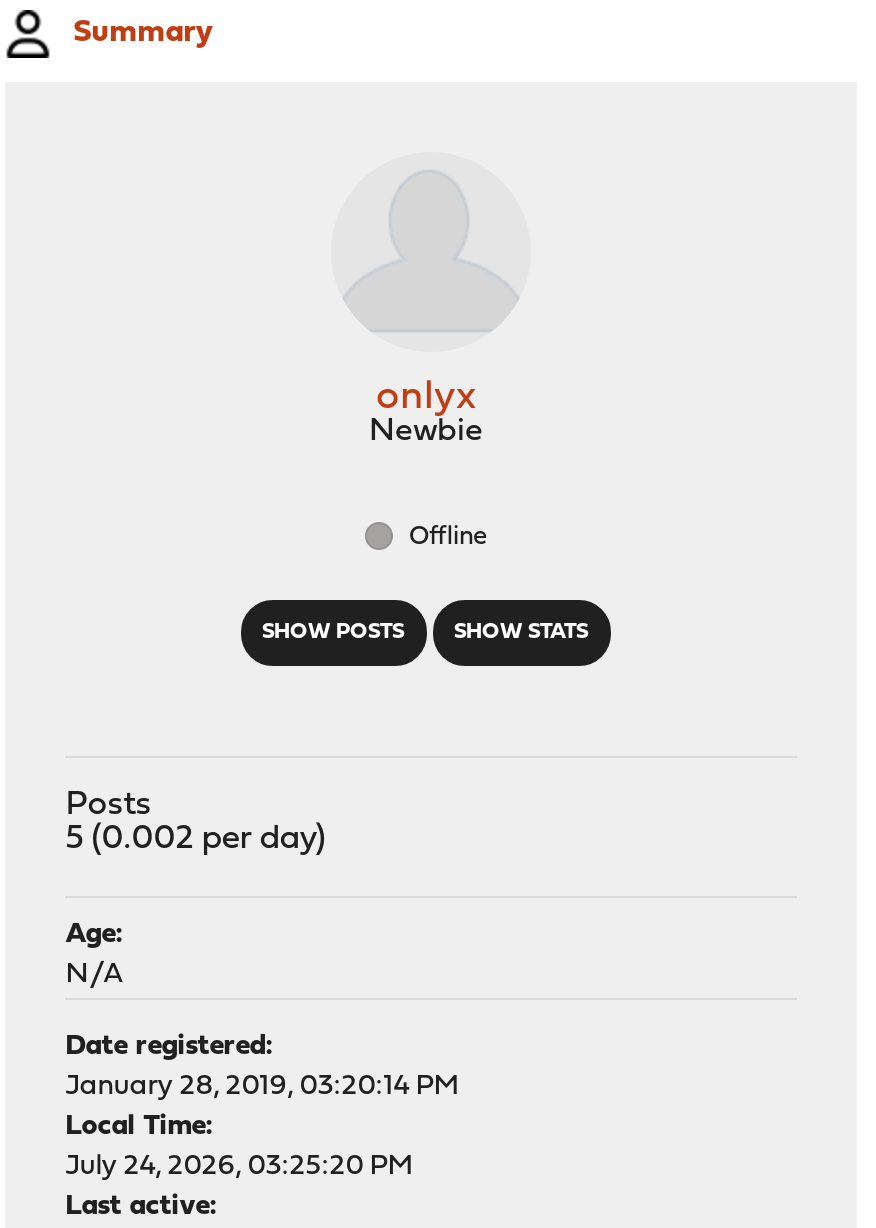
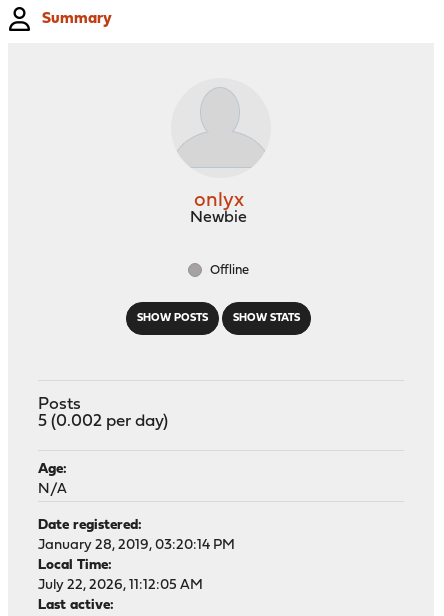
- July 24, 2026, 03:25:20 PM
+ July 22, 2026, 11:12:05 AM
